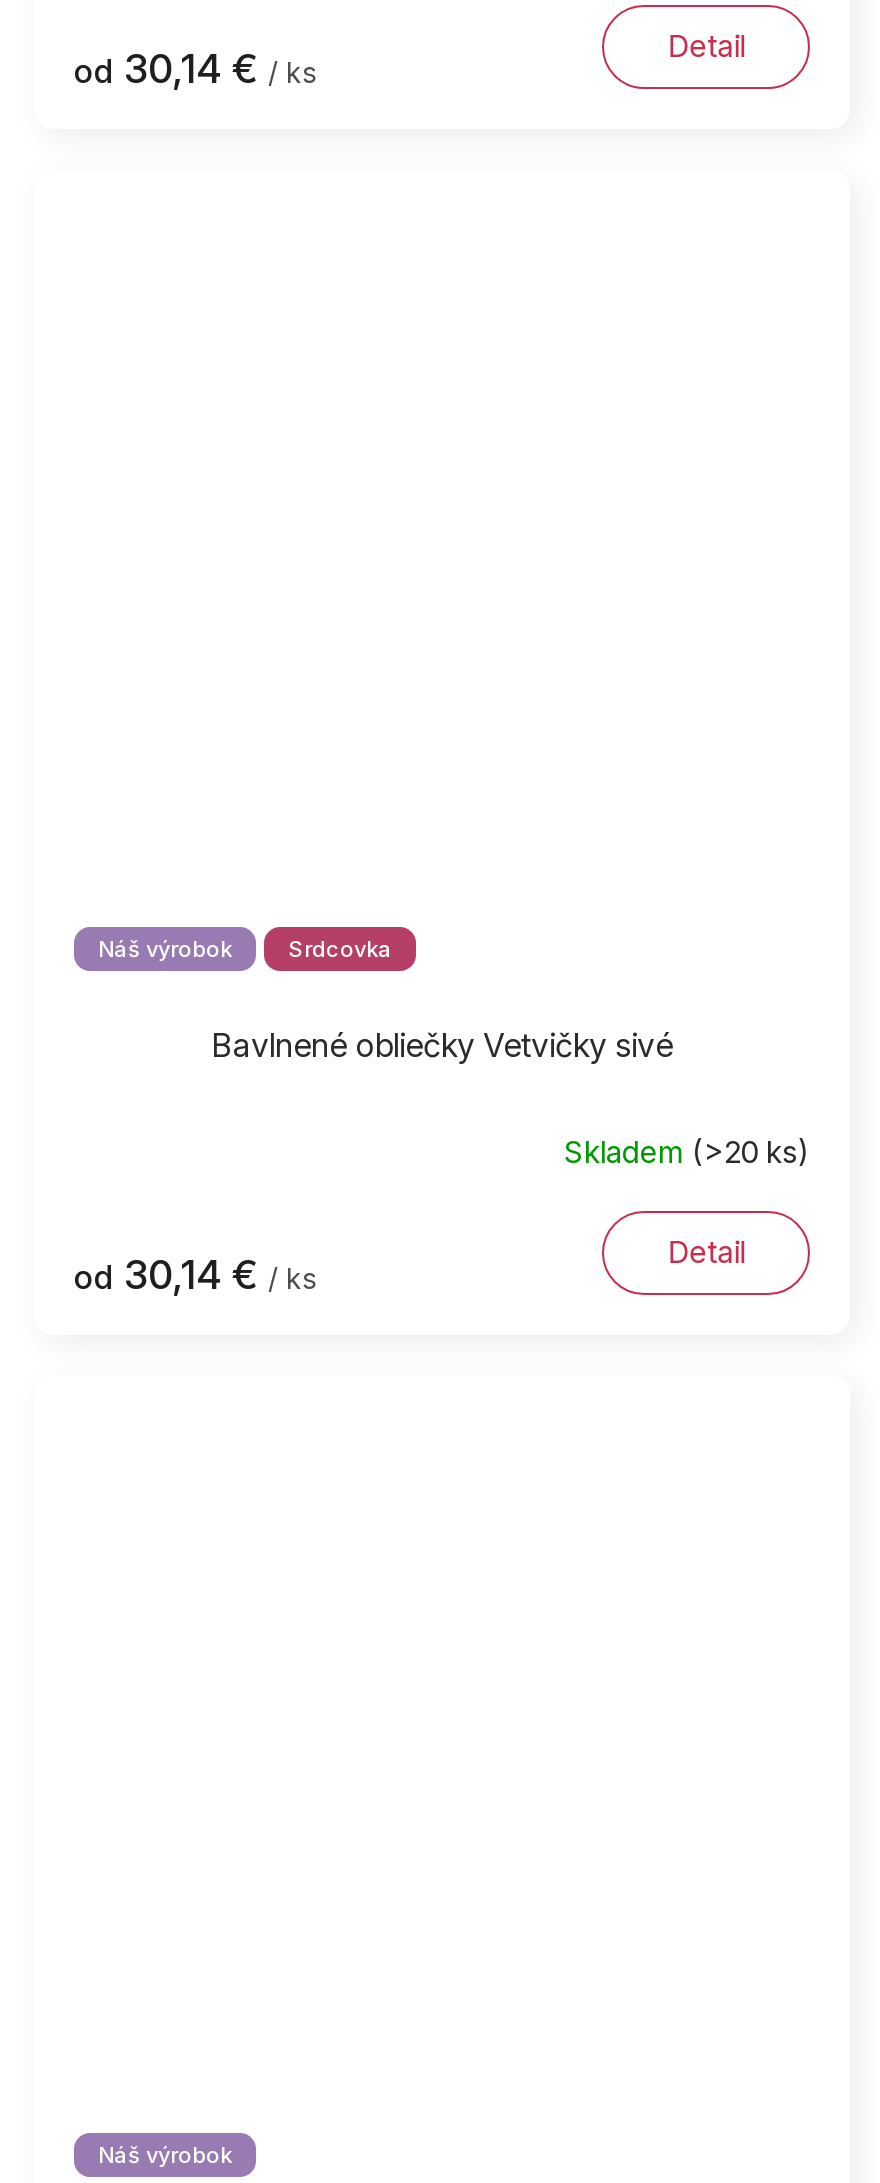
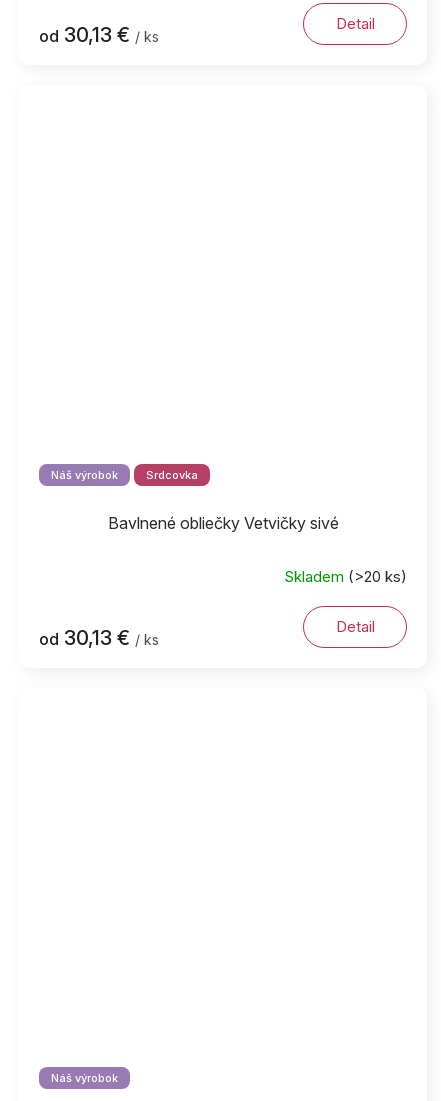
- od 30,14 €/ ks
+ od 30,13 €/ ks

- od 30,14 €/ ks
+ od 30,13 €/ ks
